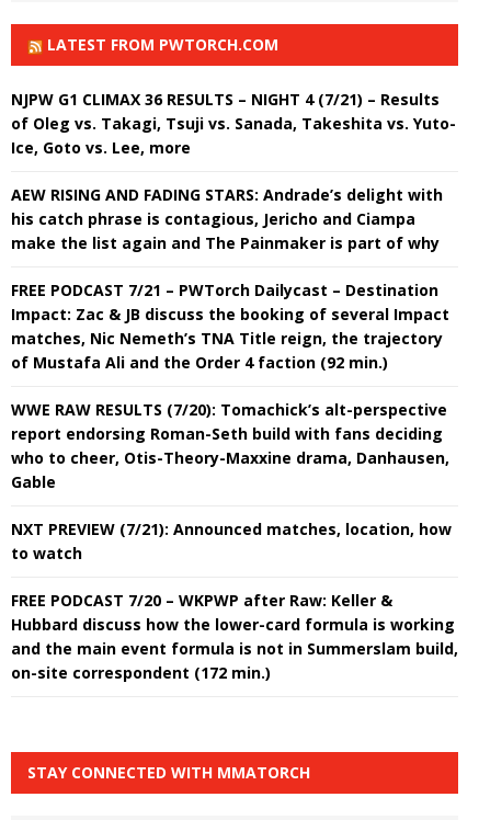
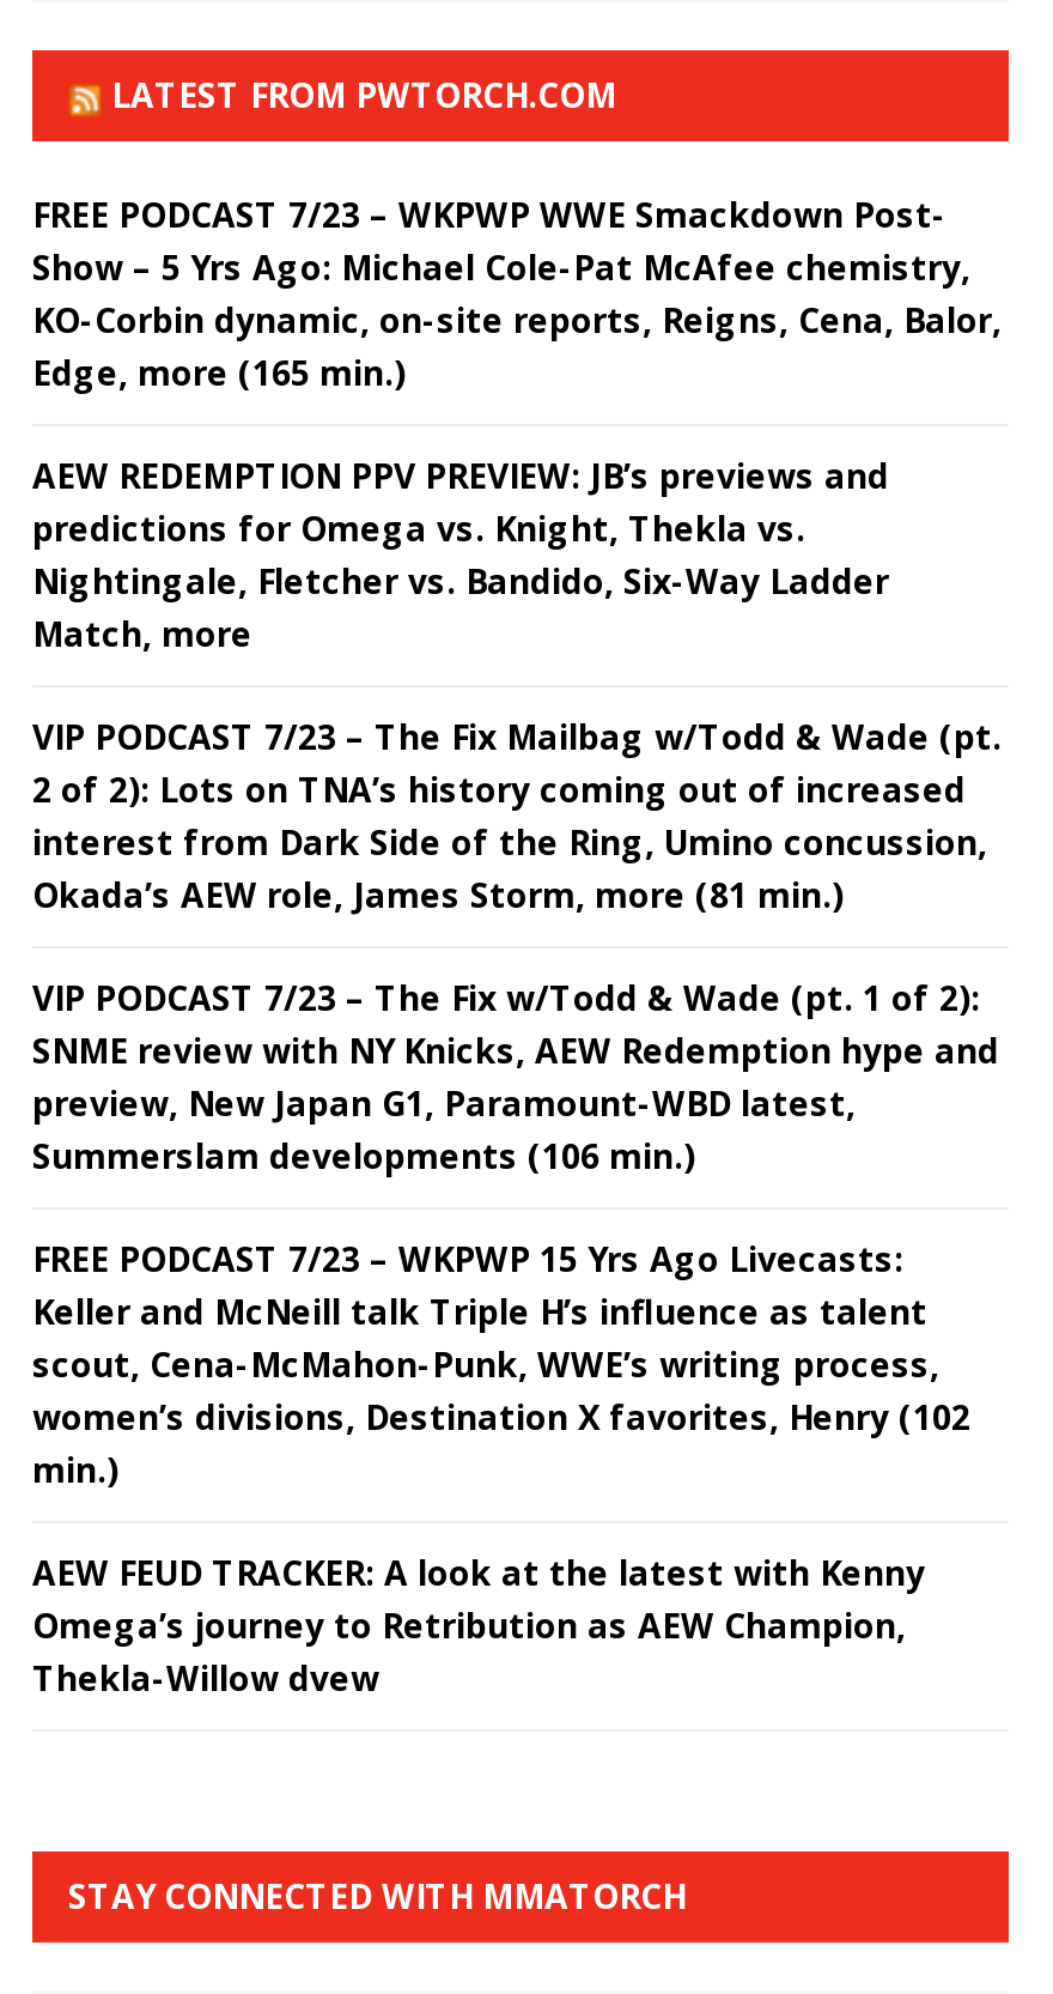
- NJPW G1 CLIMAX 36 RESULTS – NIGHT 4 (7/21) – Results
- of Oleg vs. Takagi, Tsuji vs. Sanada, Takeshita vs. Yuto-
- Ice, Goto vs. Lee, more
+ FREE PODCAST 7/23 – WKPWP WWE Smackdown Post-
+ Show – 5 Yrs Ago: Michael Cole-Pat McAfee chemistry,
+ KO-Corbin dynamic, on-site reports, Reigns, Cena, Balor,
+ Edge, more (165 min.)

- AEW RISING AND FADING STARS: Andrade’s delight with
- his catch phrase is contagious, Jericho and Ciampa
- make the list again and The Painmaker is part of why
+ AEW REDEMPTION PPV PREVIEW: JB’s previews and
+ predictions for Omega vs. Knight, Thekla vs.
+ Nightingale, Fletcher vs. Bandido, Six-Way Ladder
+ Match, more

- FREE PODCAST 7/21 – PWTorch Dailycast – Destination
- Impact: Zac & JB discuss the booking of several Impact
- matches, Nic Nemeth’s TNA Title reign, the trajectory
- of Mustafa Ali and the Order 4 faction (92 min.)
+ VIP PODCAST 7/23 – The Fix Mailbag w/Todd & Wade (pt.
+ 2 of 2): Lots on TNA’s history coming out of increased
+ interest from Dark Side of the Ring, Umino concussion,
+ Okada’s AEW role, James Storm, more (81 min.)

- WWE RAW RESULTS (7/20): Tomachick’s alt-perspective
- report endorsing Roman-Seth build with fans deciding
- who to cheer, Otis-Theory-Maxxine drama, Danhausen,
- Gable
+ VIP PODCAST 7/23 – The Fix w/Todd & Wade (pt. 1 of 2):
+ SNME review with NY Knicks, AEW Redemption hype and
+ preview, New Japan G1, Paramount-WBD latest,
+ Summerslam developments (106 min.)

- NXT PREVIEW (7/21): Announced matches, location, how
- to watch
+ FREE PODCAST 7/23 – WKPWP 15 Yrs Ago Livecasts:
+ Keller and McNeill talk Triple H’s influence as talent
+ scout, Cena-McMahon-Punk, WWE’s writing process,
+ women’s divisions, Destination X favorites, Henry (102
+ min.)

- FREE PODCAST 7/20 – WKPWP after Raw: Keller &
- Hubbard discuss how the lower-card formula is working
- and the main event formula is not in Summerslam build,
- on-site correspondent (172 min.)
+ AEW FEUD TRACKER: A look at the latest with Kenny
+ Omega’s journey to Retribution as AEW Champion,
+ Thekla-Willow dvew
